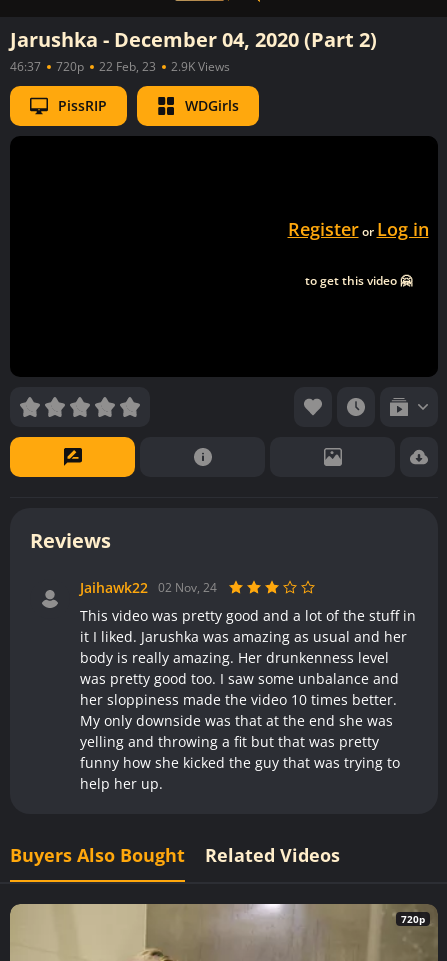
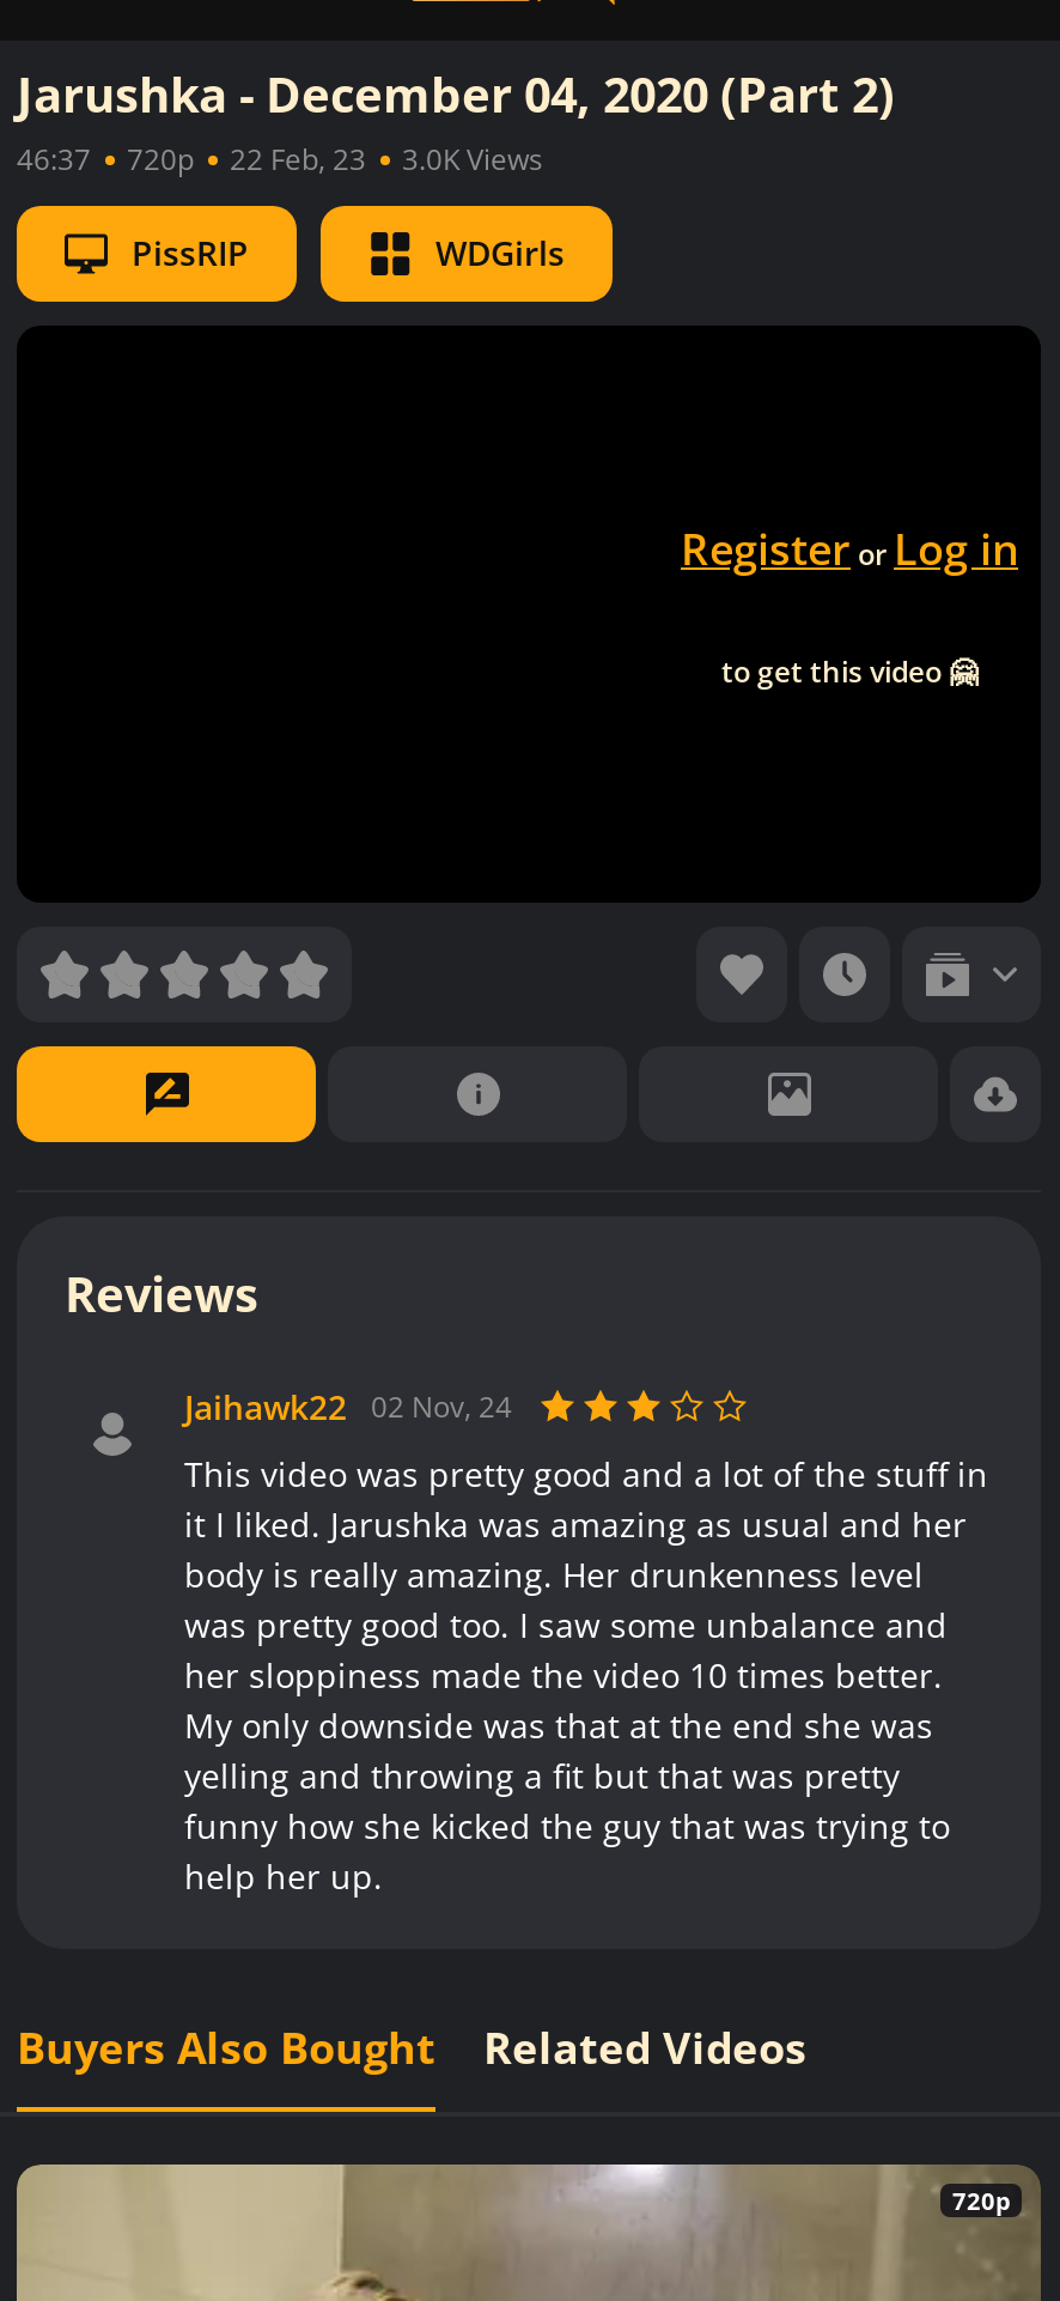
- 46:37 720p 22 Feb, 23 2.9K Views
+ 46:37 720p 22 Feb, 23 3.0K Views
